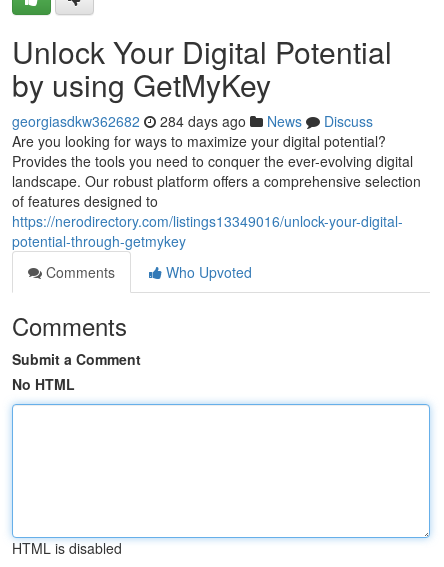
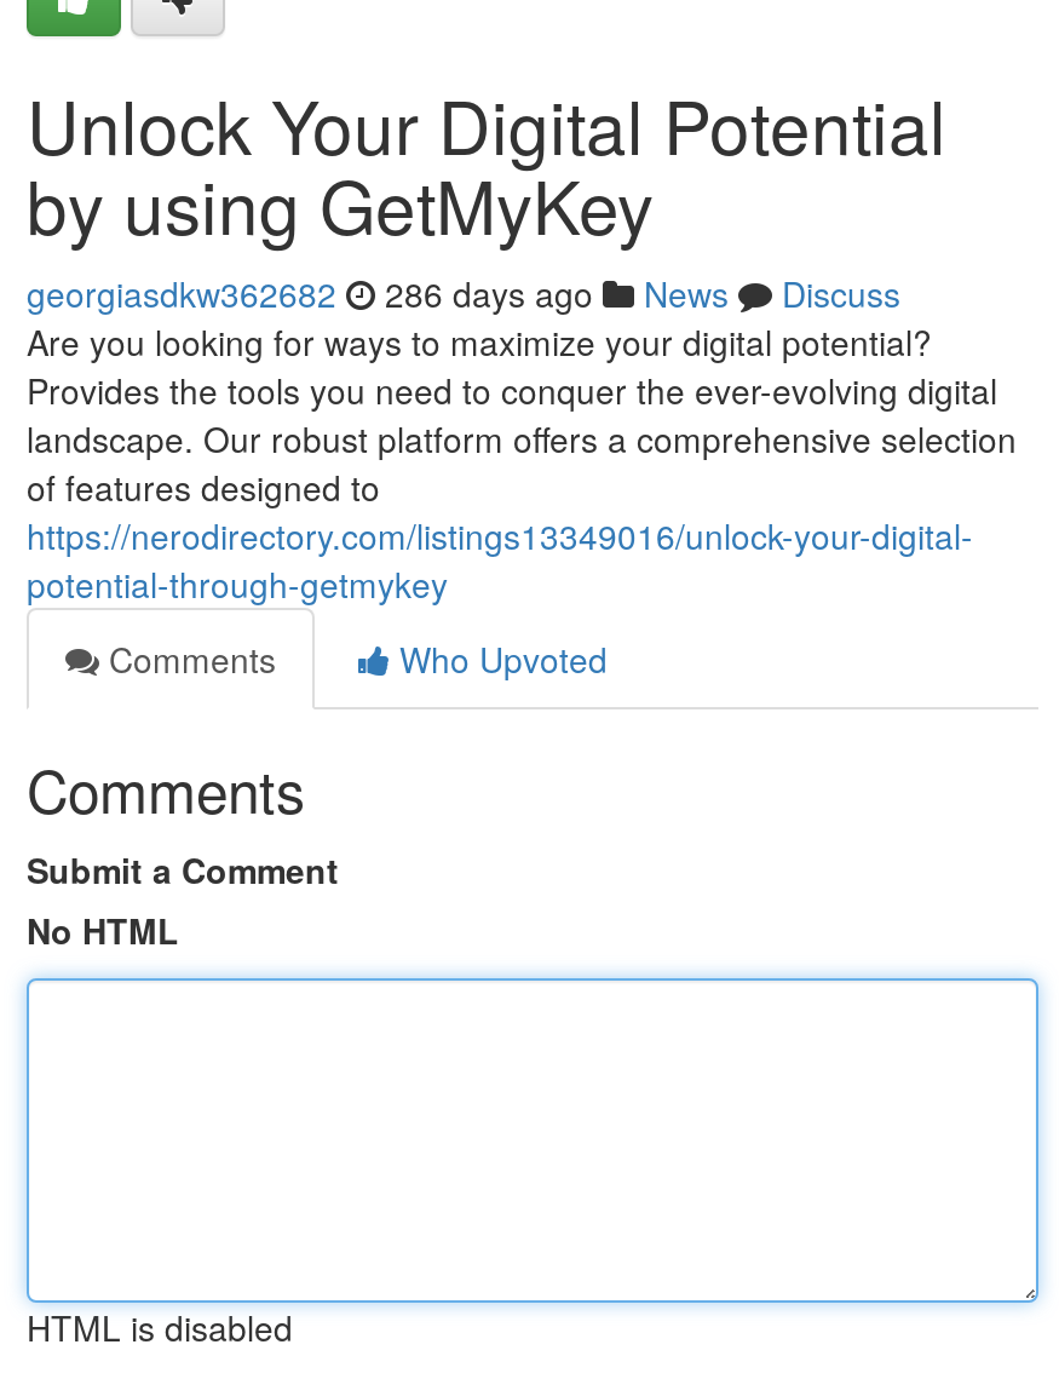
- georgiasdkw362682 284 days ago News Discuss
+ georgiasdkw362682 286 days ago News Discuss
